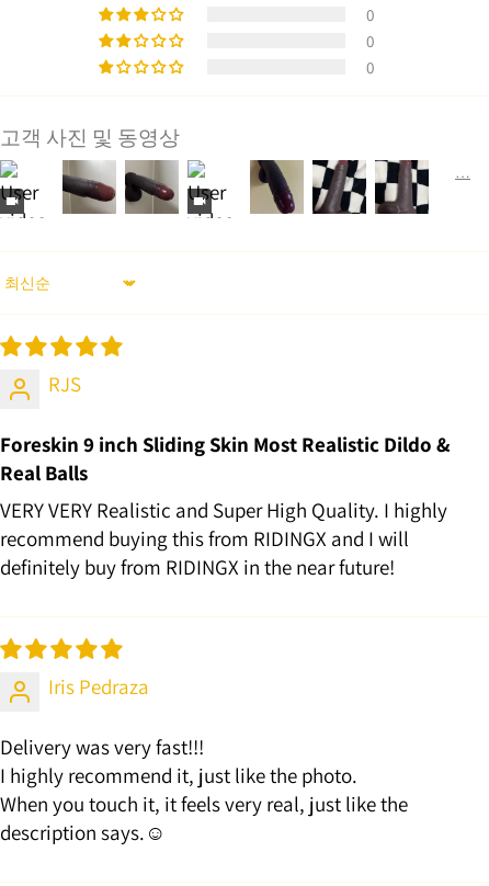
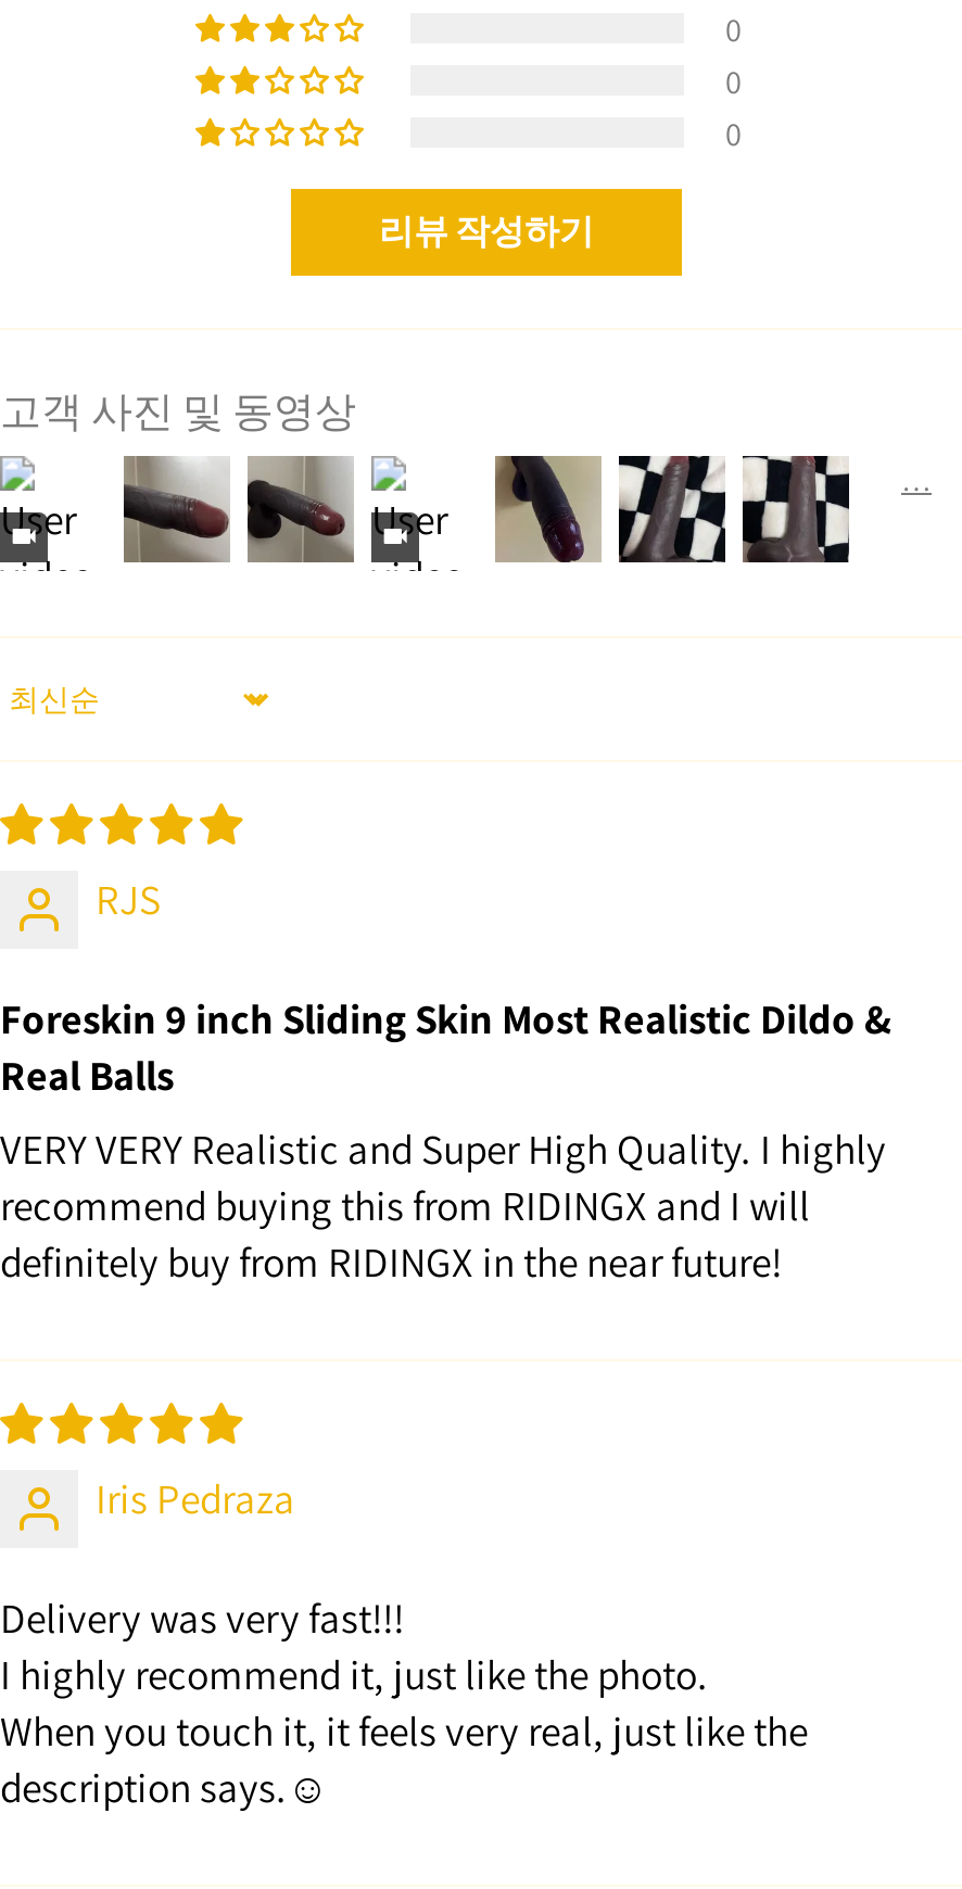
+ 리뷰 작성하기
